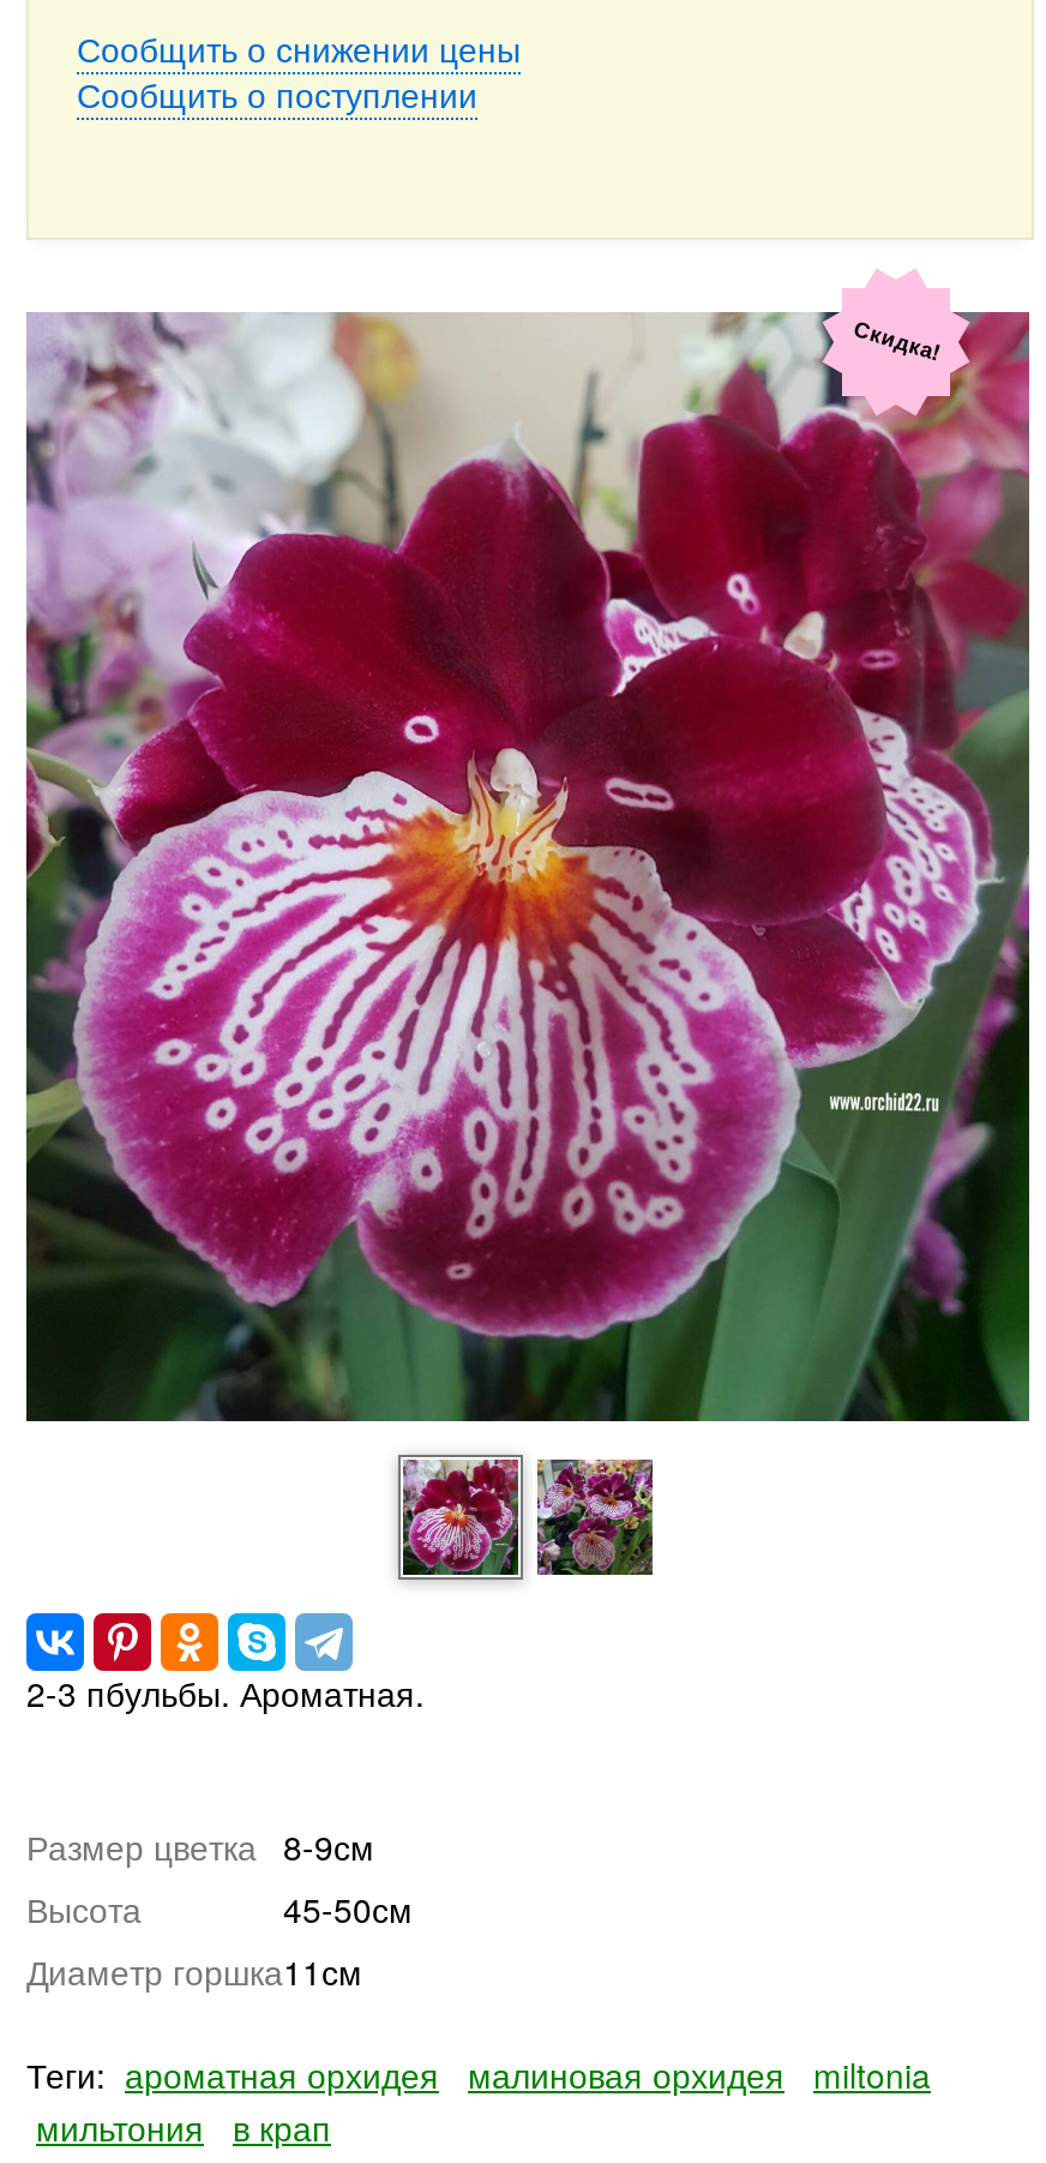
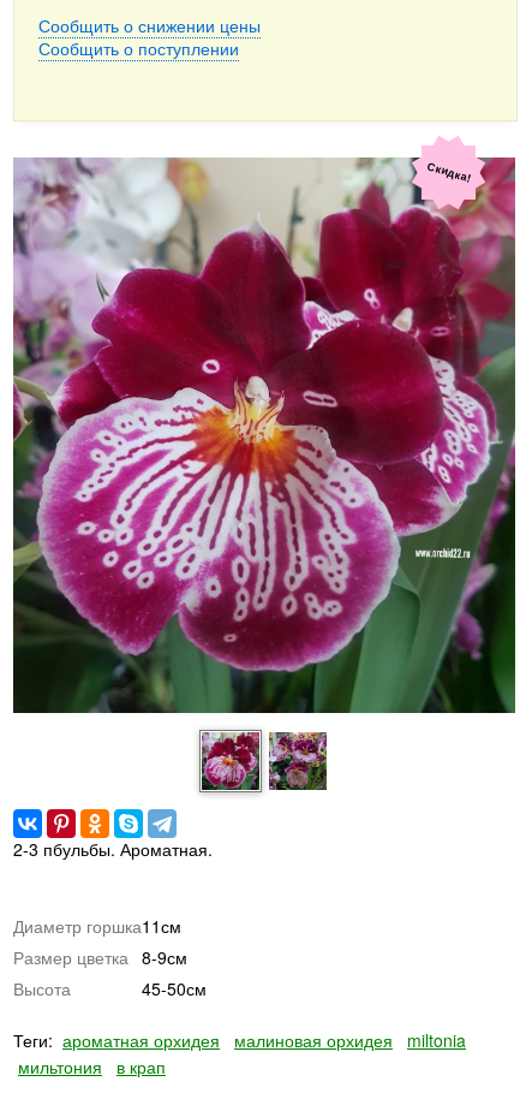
moved down: Размер цветка 8-9см | Высота | 45-50см

moved up: Диаметр горшка11см
